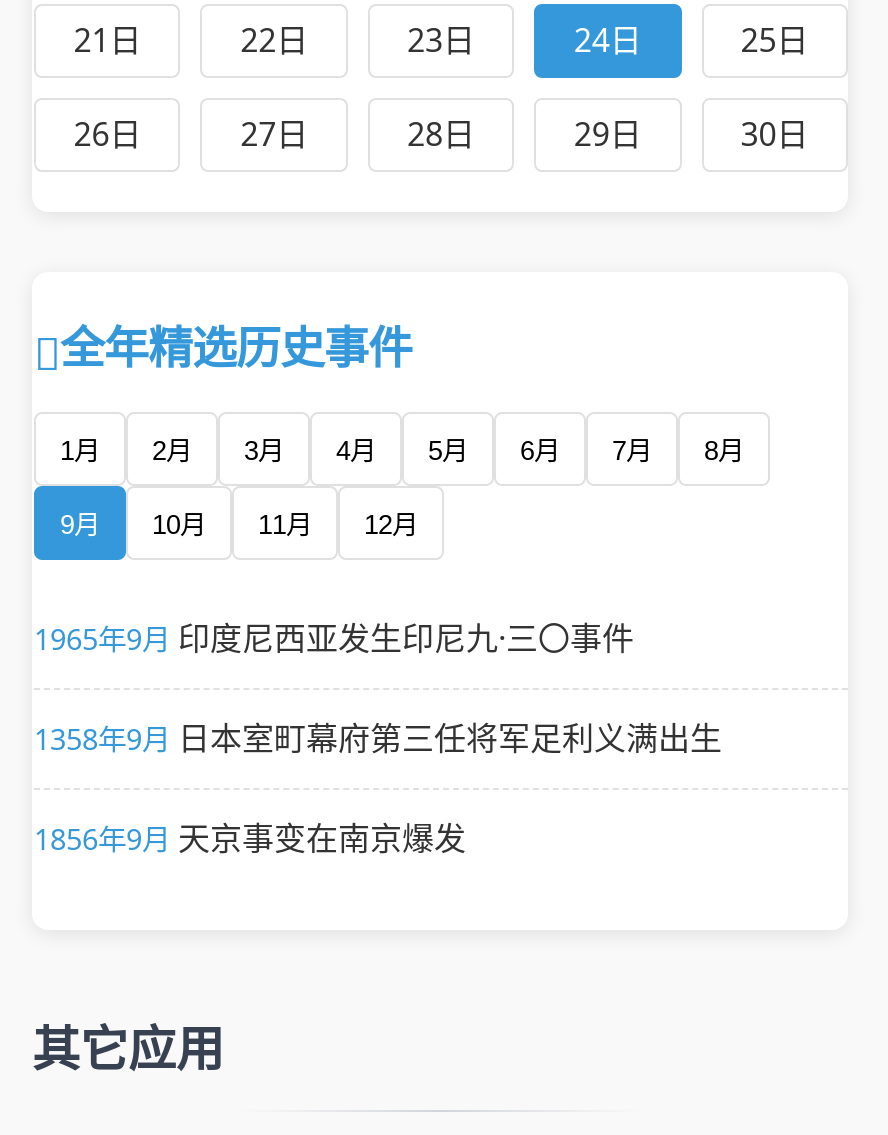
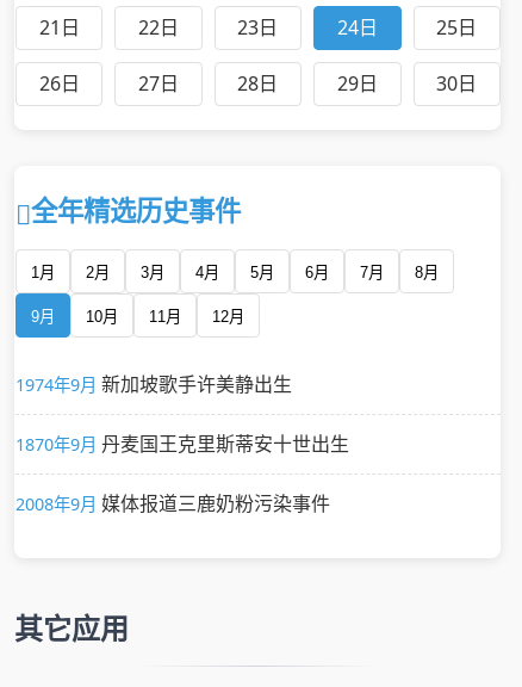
- 1965年9月印度尼西亚发生印尼九·三〇事件
+ 1974年9月新加坡歌手许美静出生

- 1358年9月日本室町幕府第三任将军足利义满出生
+ 1870年9月丹麦国王克里斯蒂安十世出生

- 1856年9月天京事变在南京爆发
+ 2008年9月媒体报道三鹿奶粉污染事件
